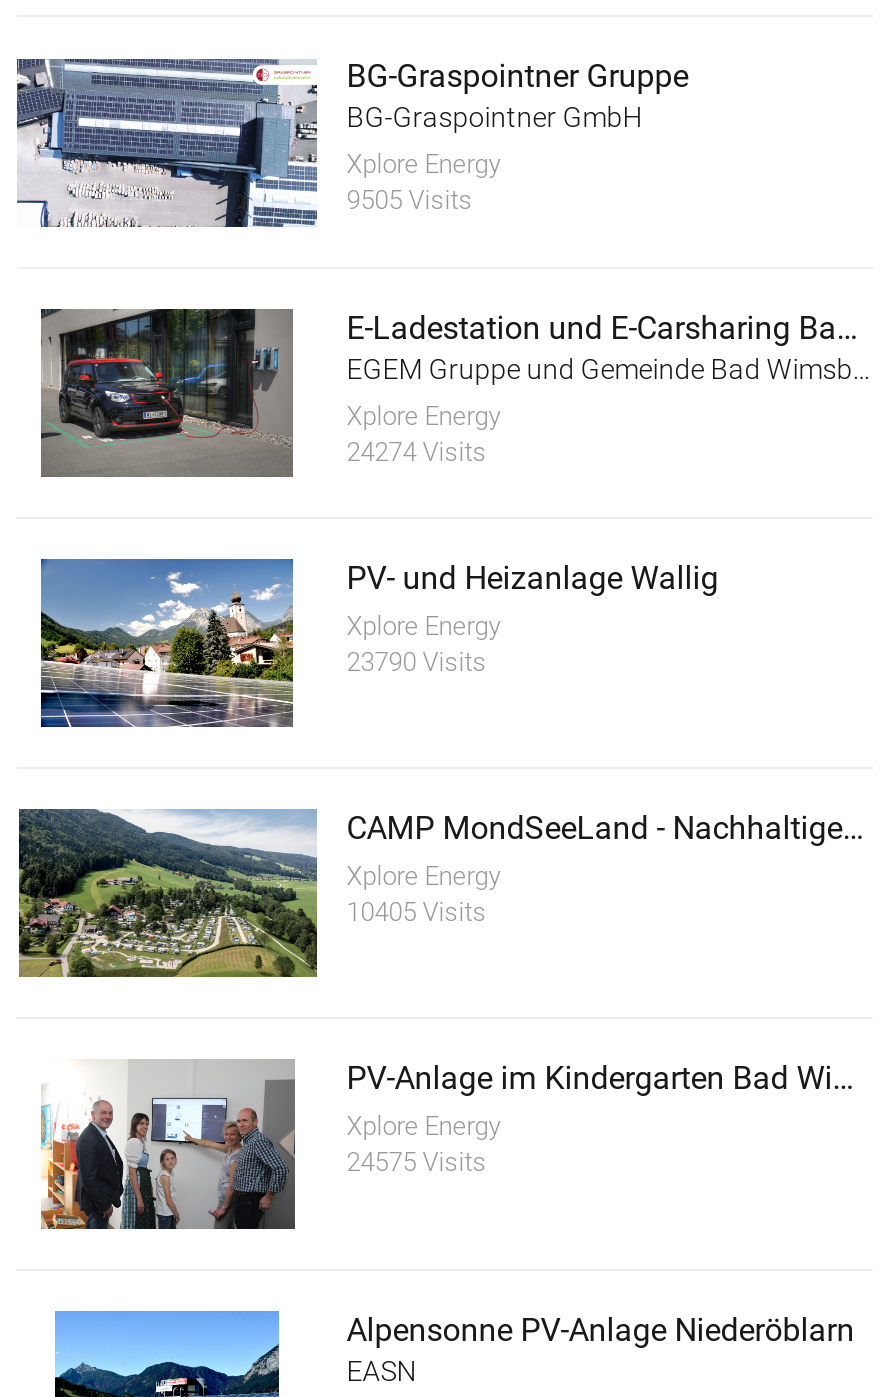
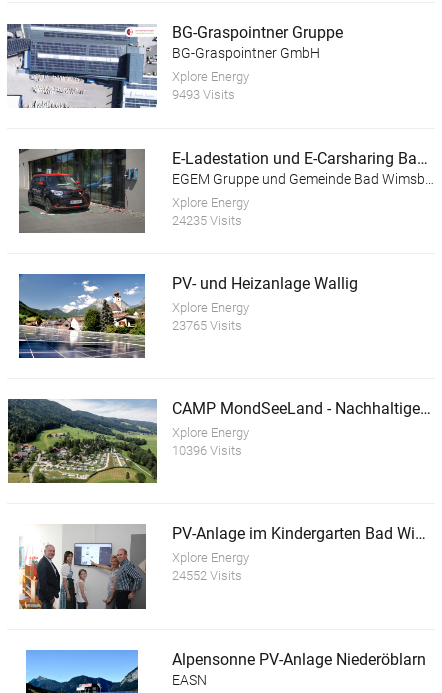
- 9505 Visits
+ 9493 Visits

- 24274 Visits
+ 24235 Visits

- 23790 Visits
+ 23765 Visits

- 10405 Visits
+ 10396 Visits

- 24575 Visits
+ 24552 Visits
